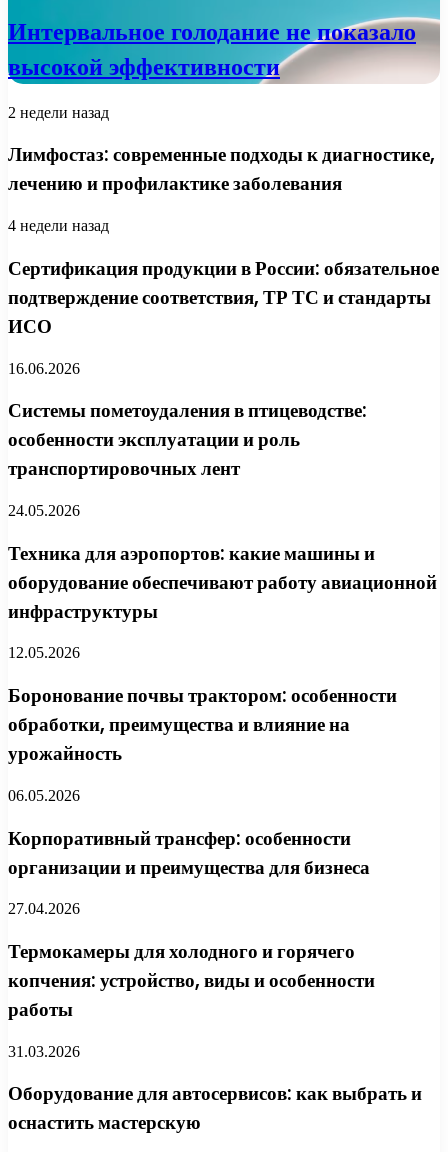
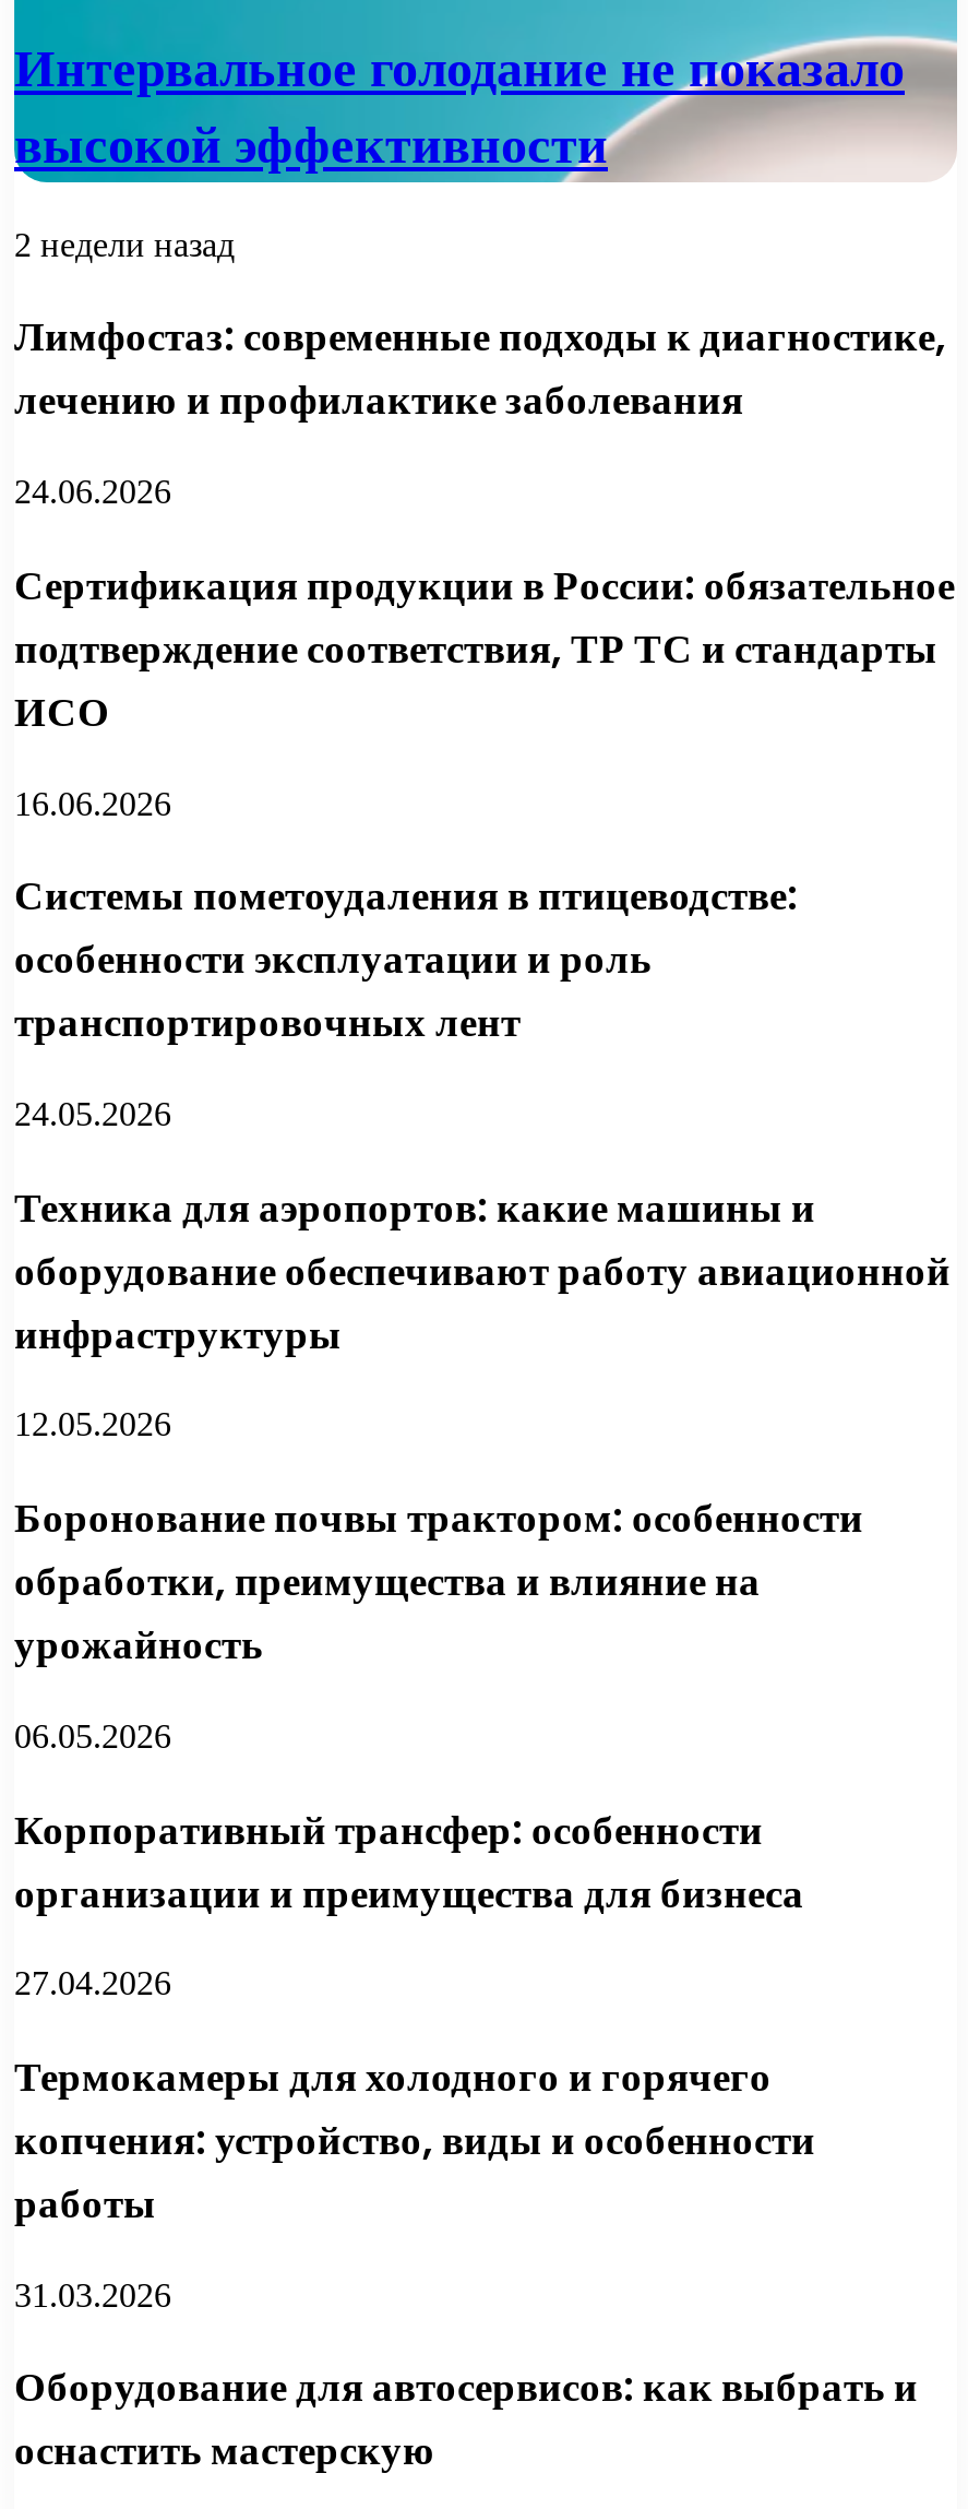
- 4 недели назад
+ 24.06.2026
